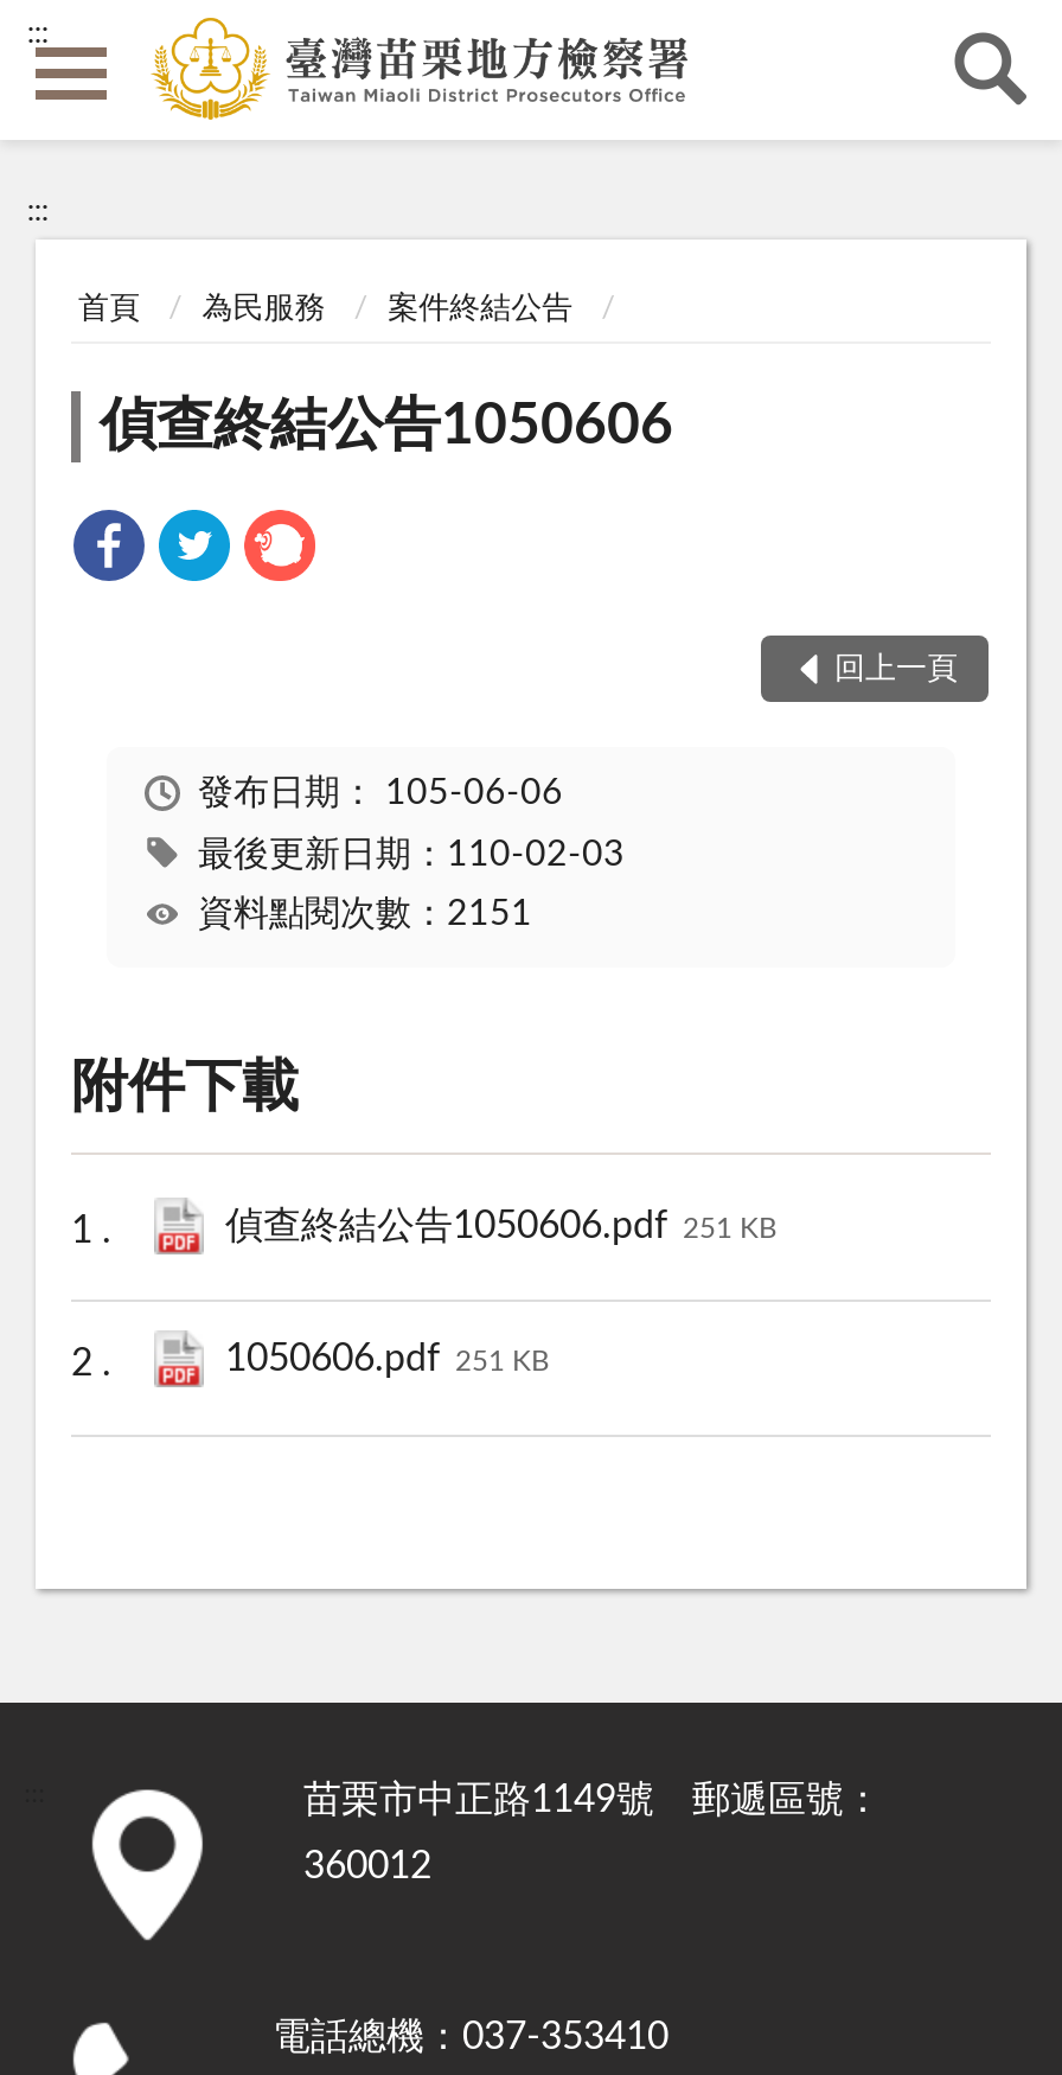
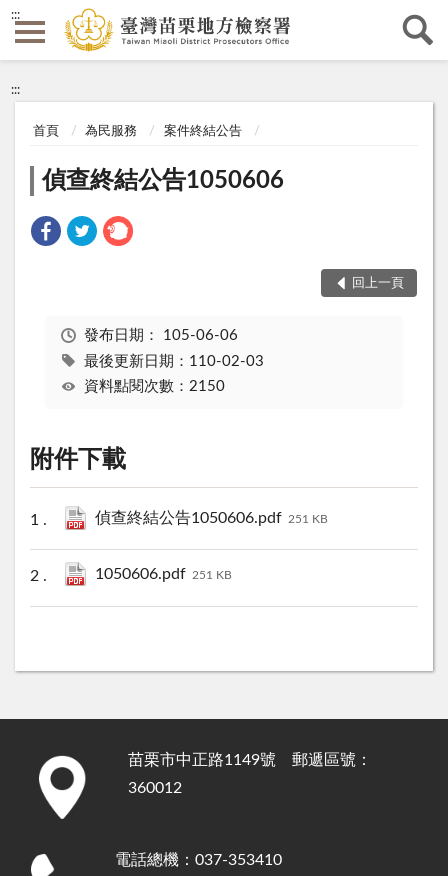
- 資料點閱次數：2151
+ 資料點閱次數：2150
